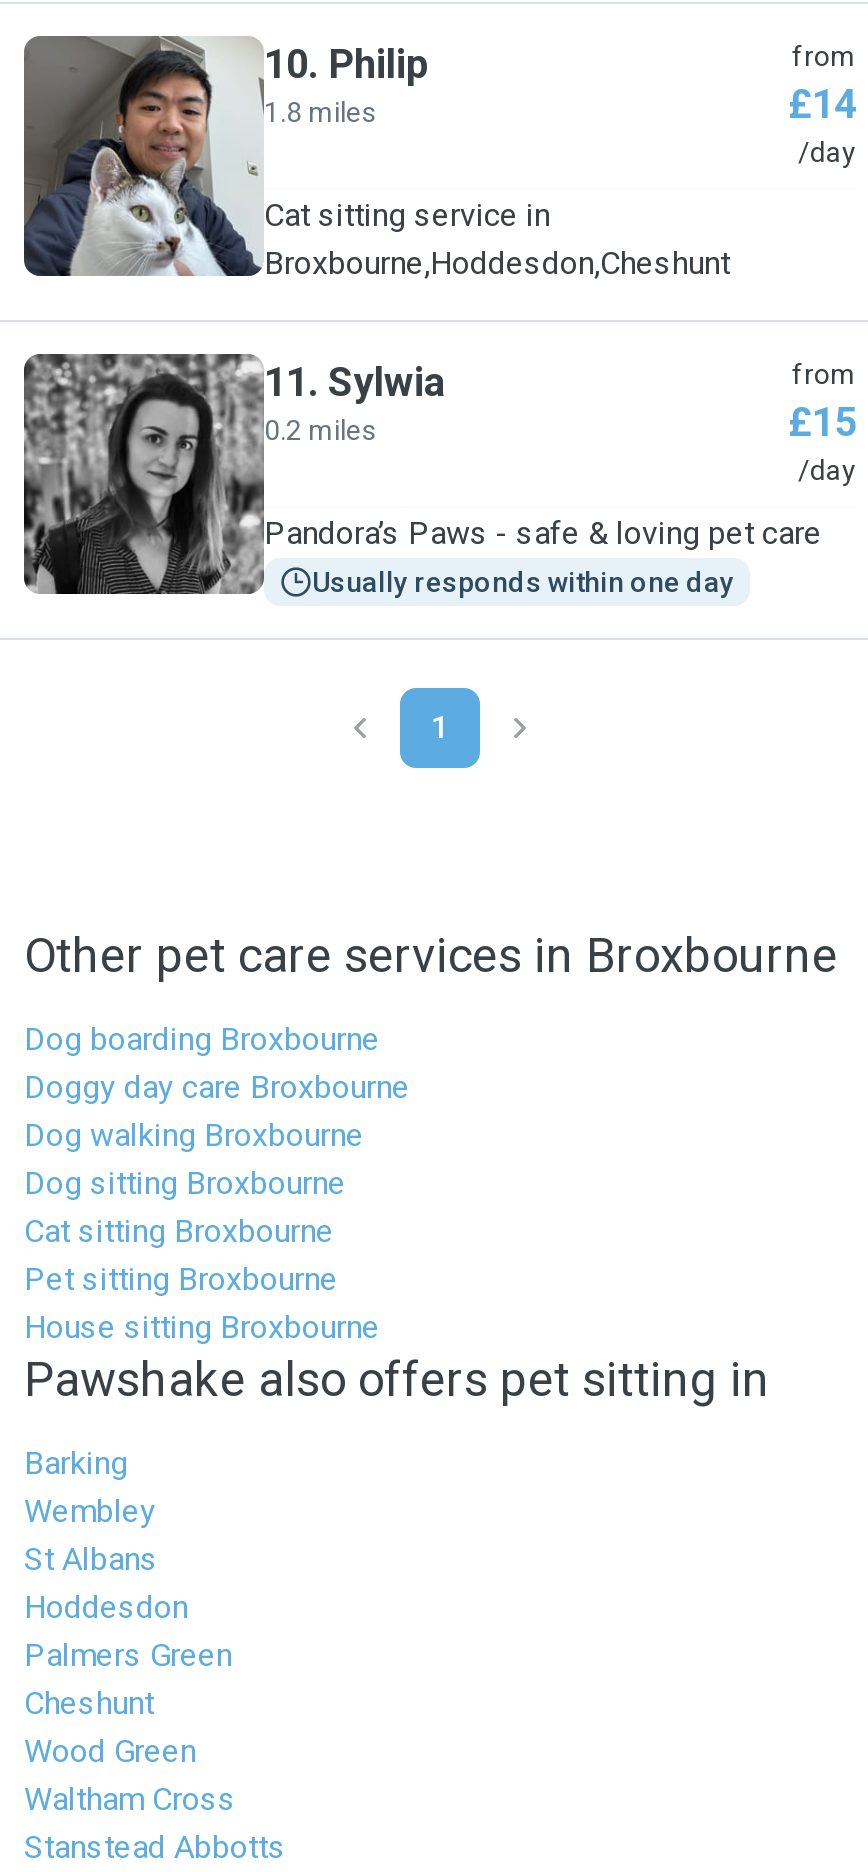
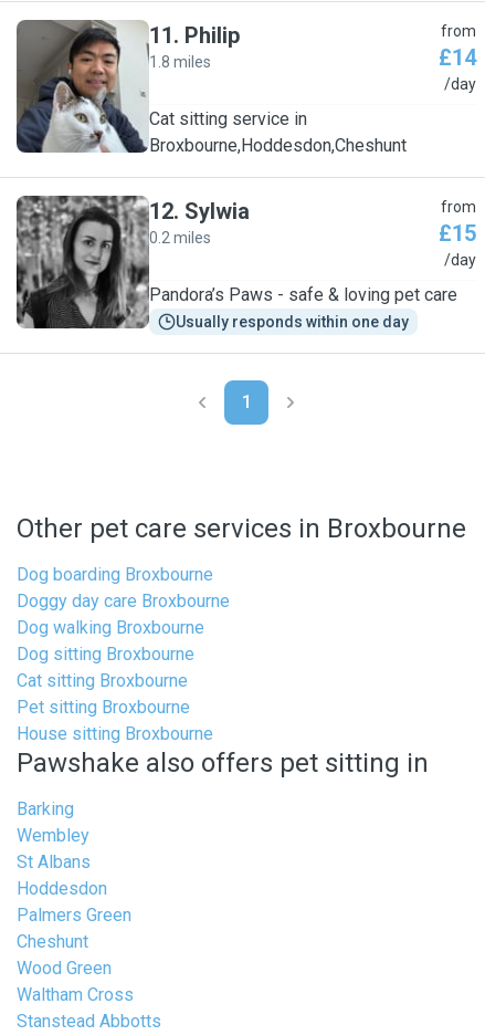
- 10. Philip
+ 11. Philip

- 11. Sylwia
+ 12. Sylwia
